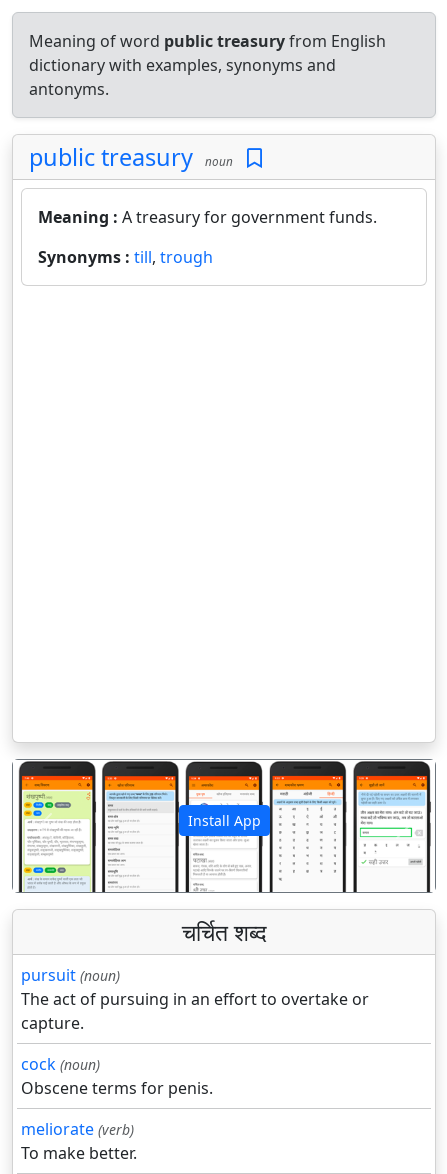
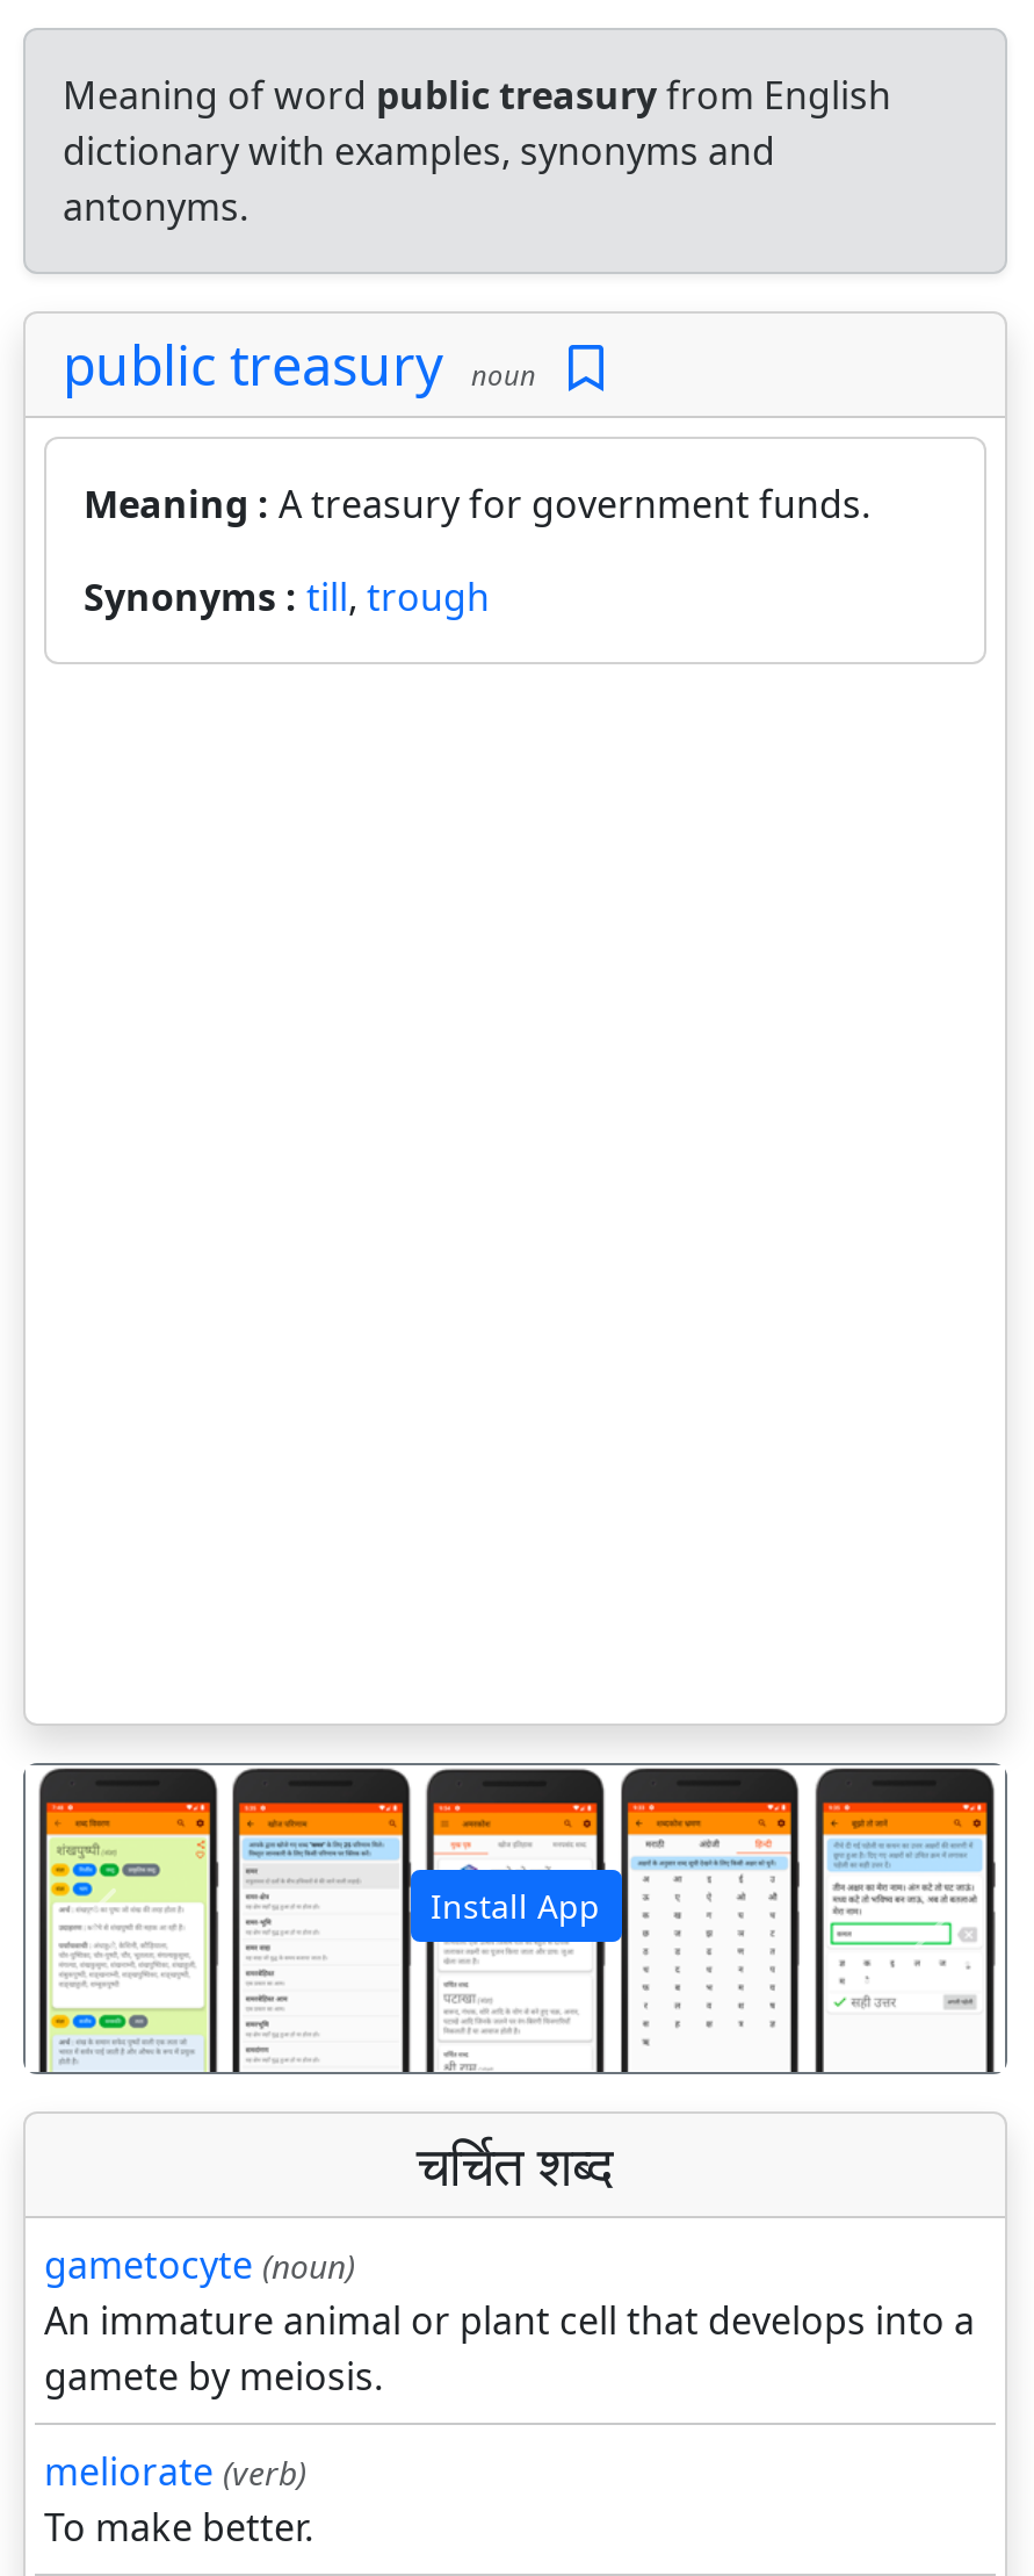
- pursuit (noun)
- The act of pursuing in an effort to overtake or
- capture.
- cock (noun)
- Obscene terms for penis.
+ gametocyte (noun)
+ An immature animal or plant cell that develops into a
+ gamete by meiosis.
